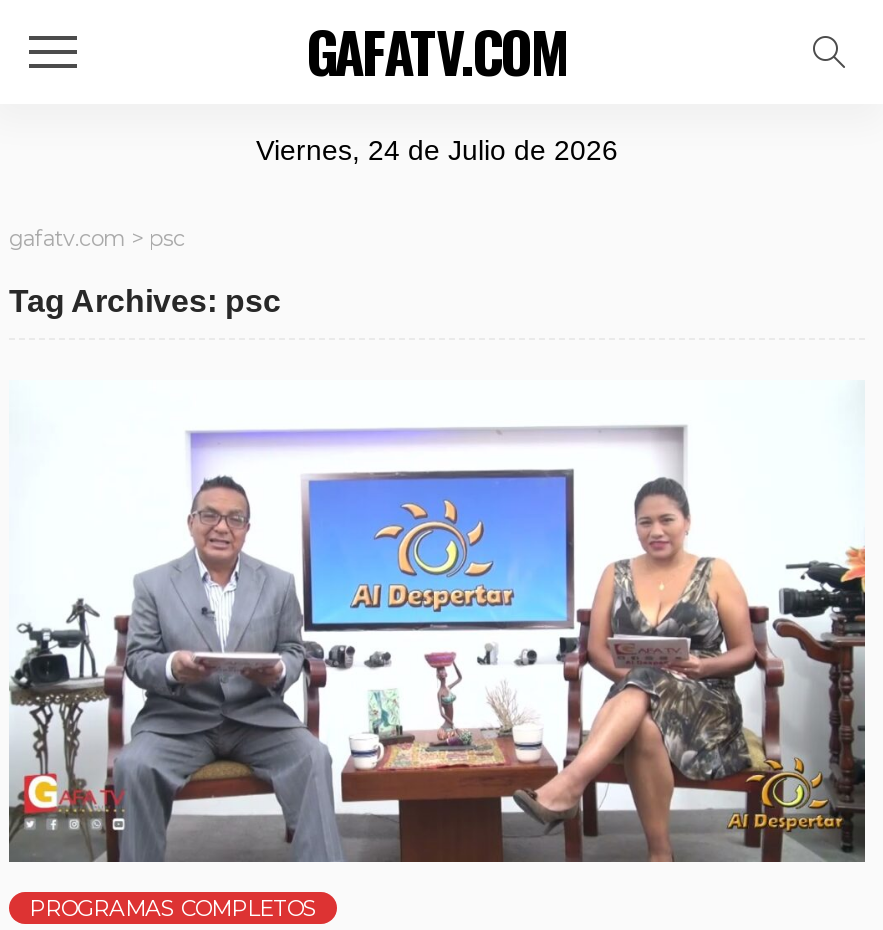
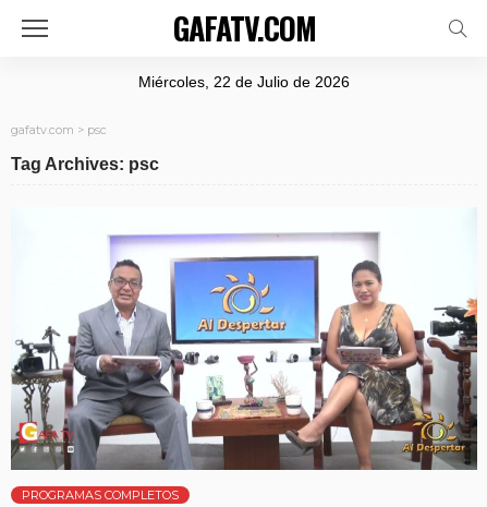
- Viernes, 24 de Julio de 2026
+ Miércoles, 22 de Julio de 2026
